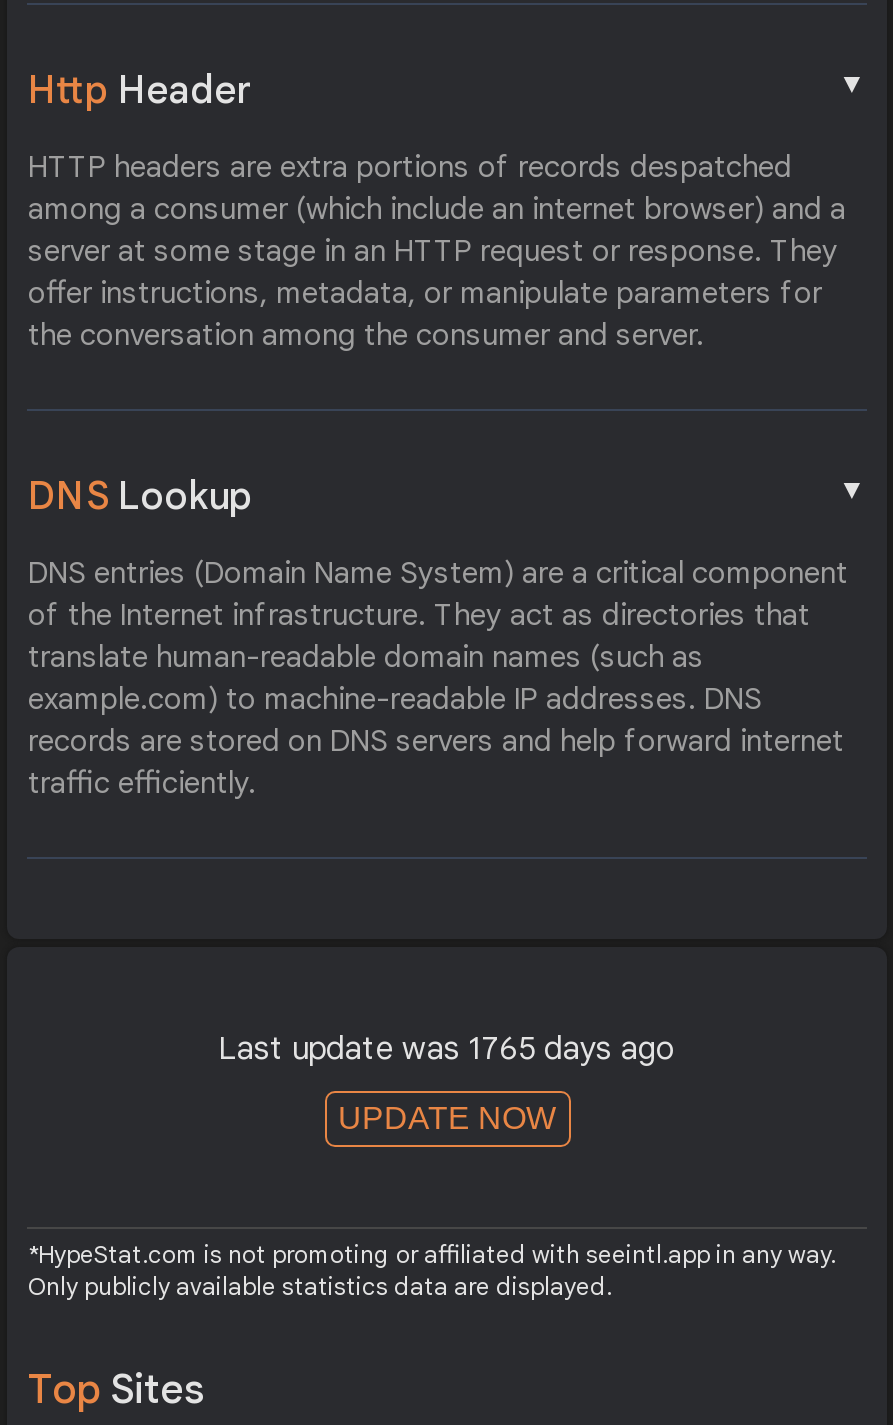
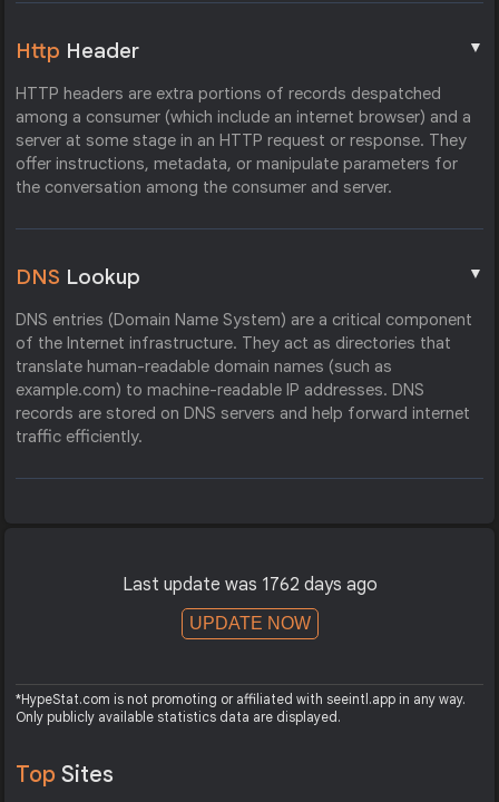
- Last update was 1765 days ago
+ Last update was 1762 days ago
